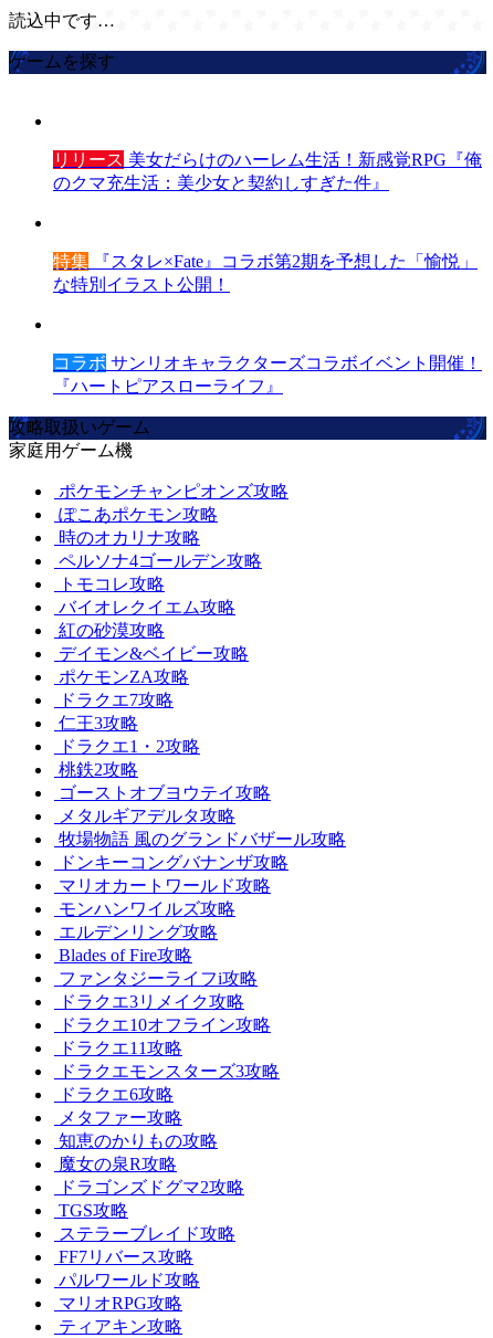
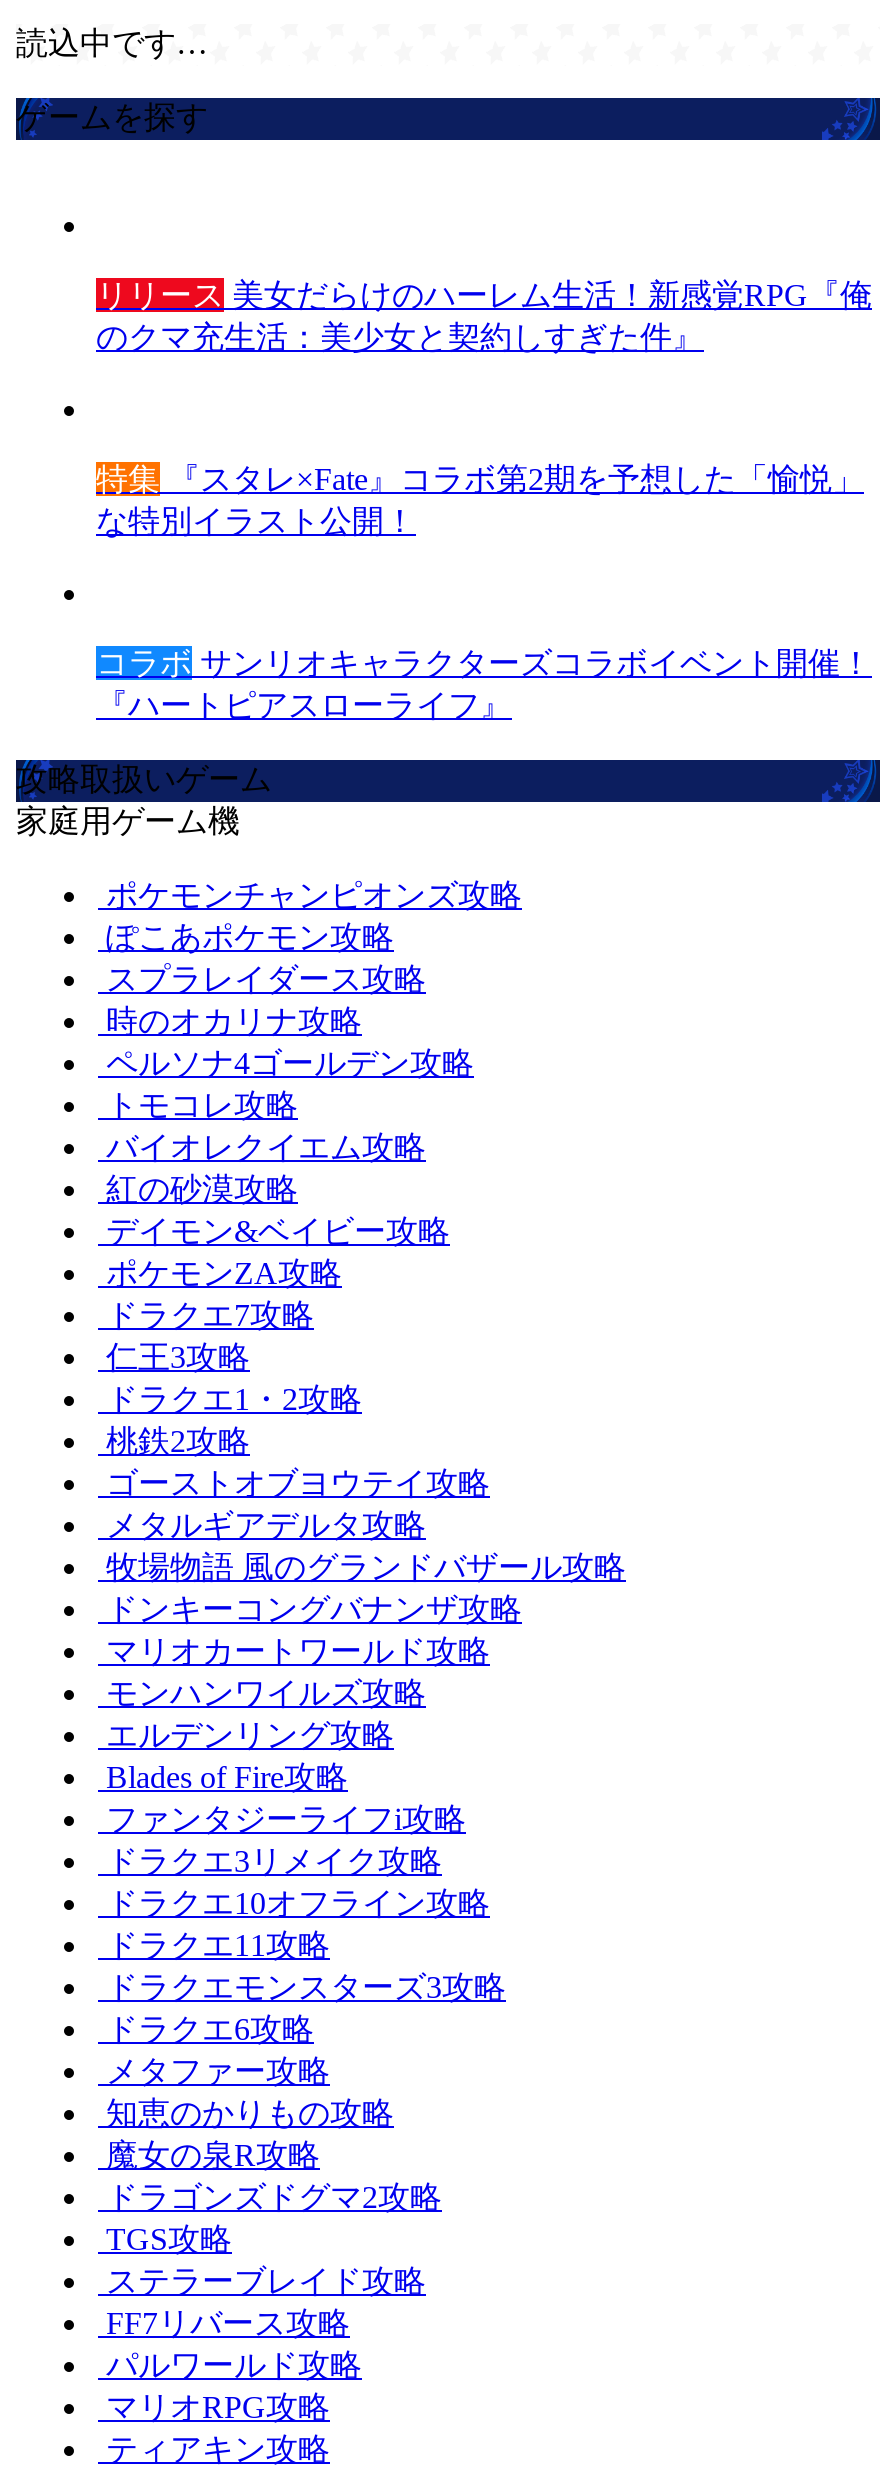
+ スプラレイダース攻略
